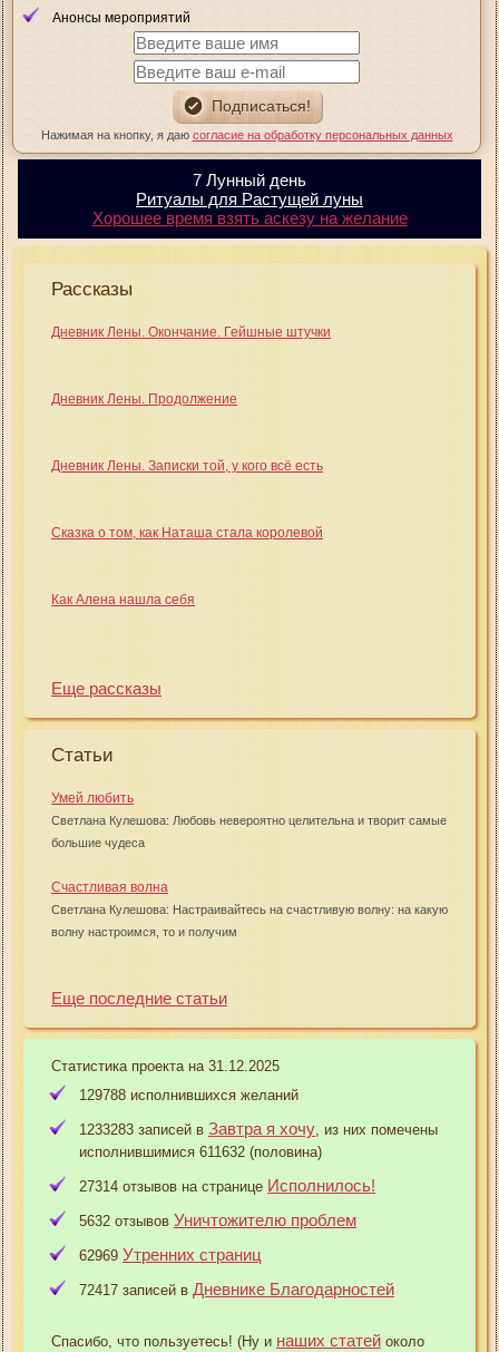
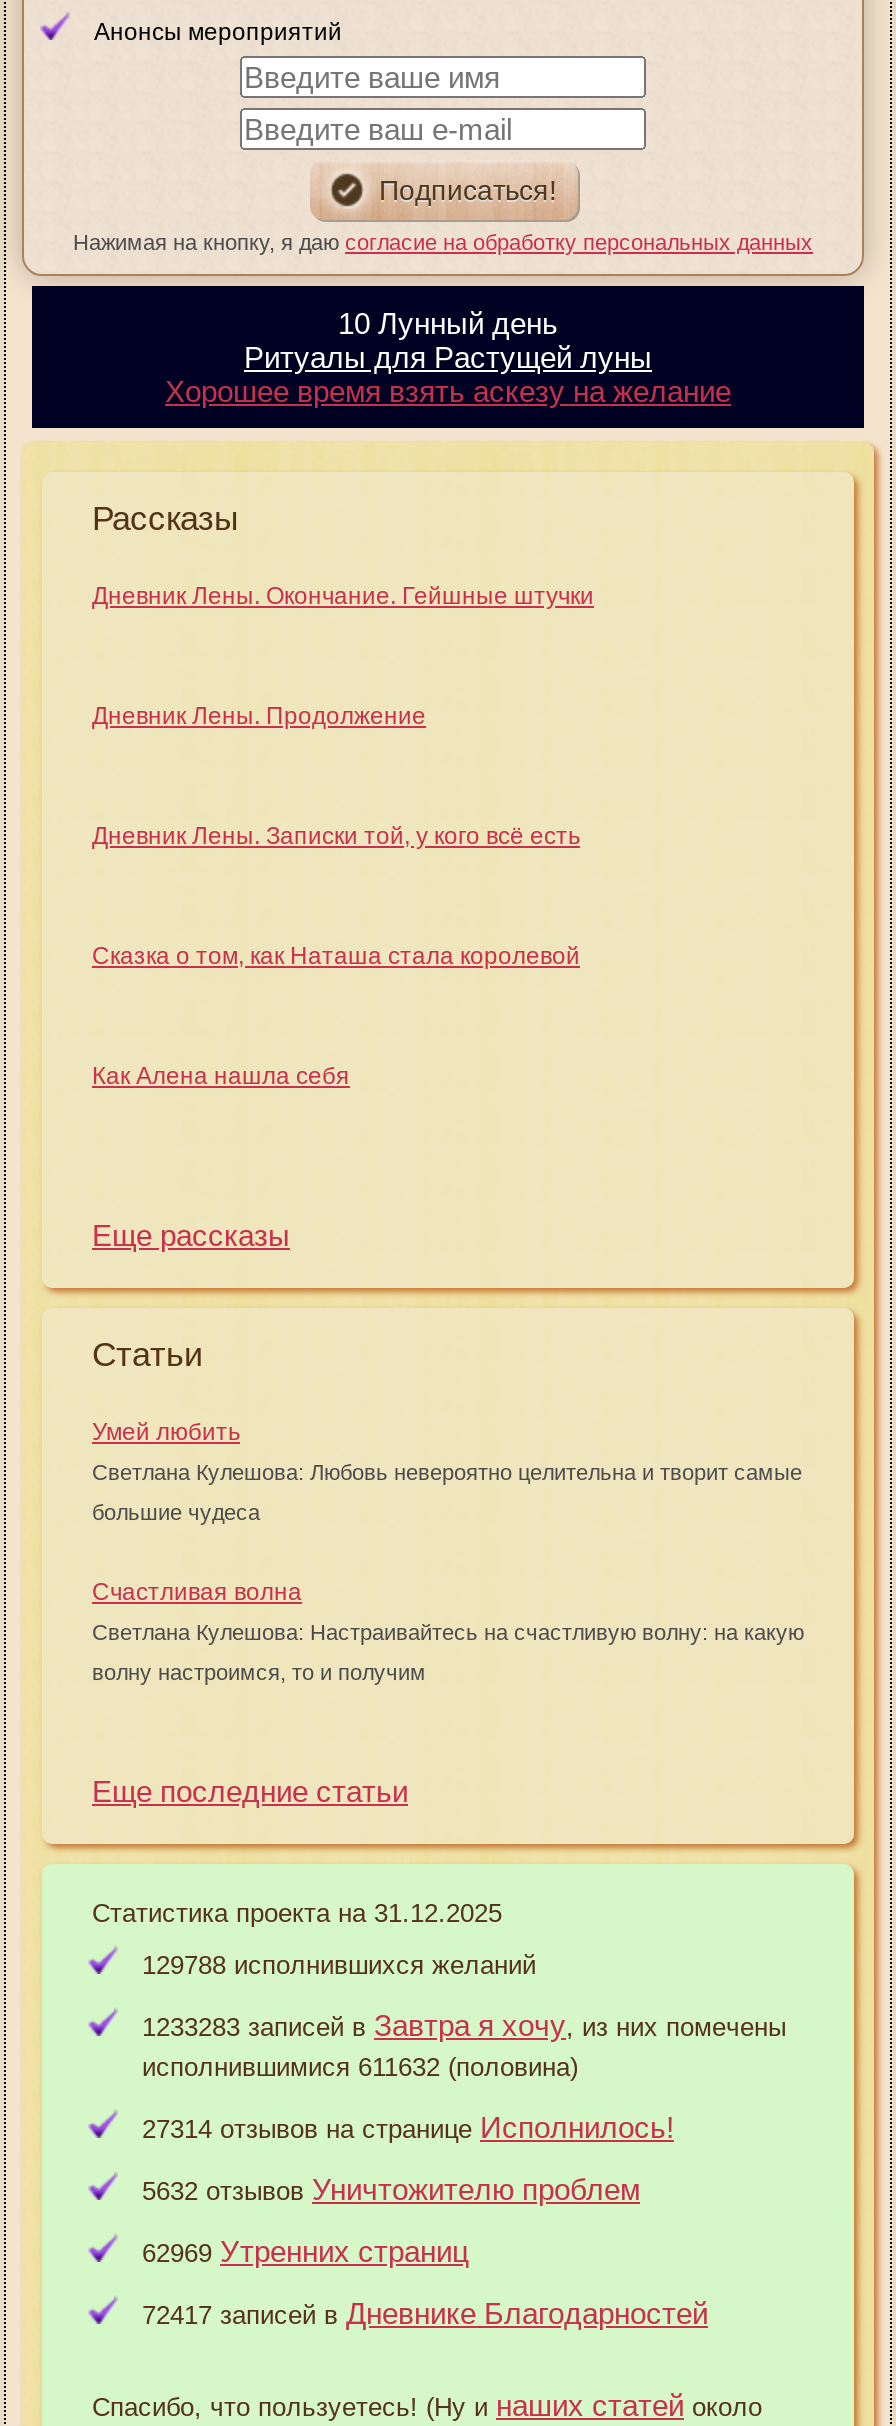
- 7 Лунный день
+ 10 Лунный день
